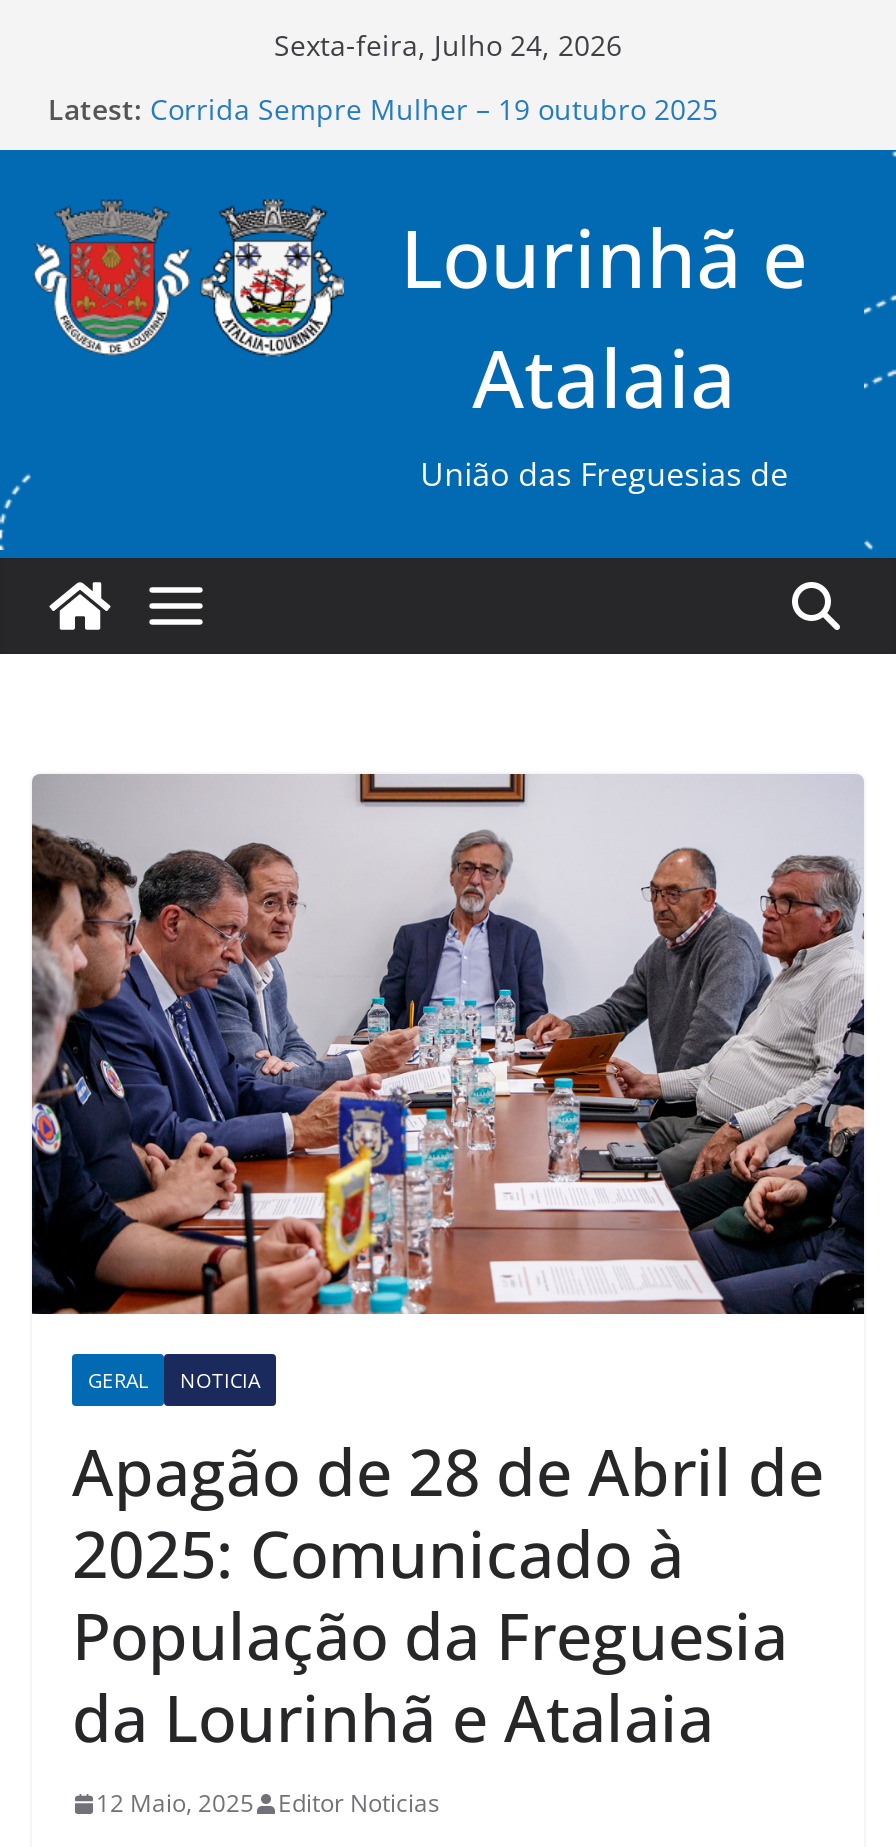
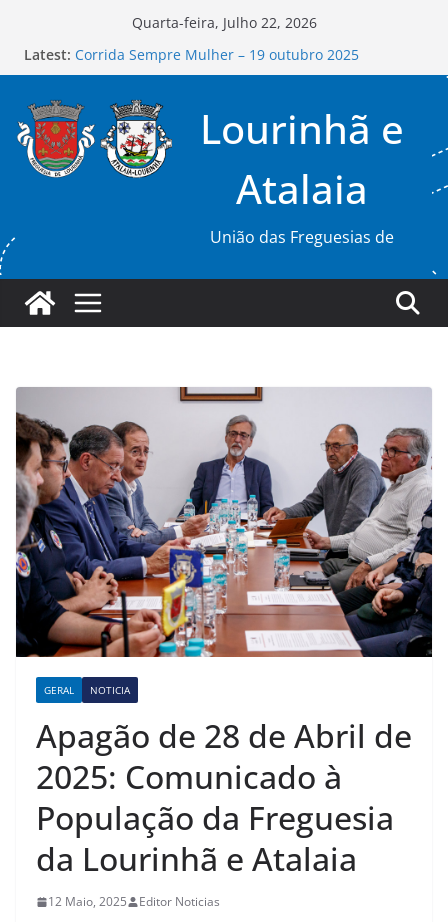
- Sexta-feira, Julho 24, 2026
+ Quarta-feira, Julho 22, 2026
